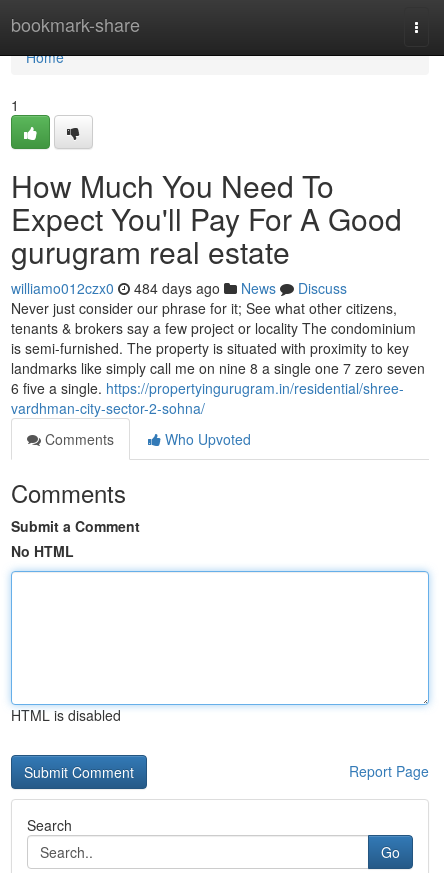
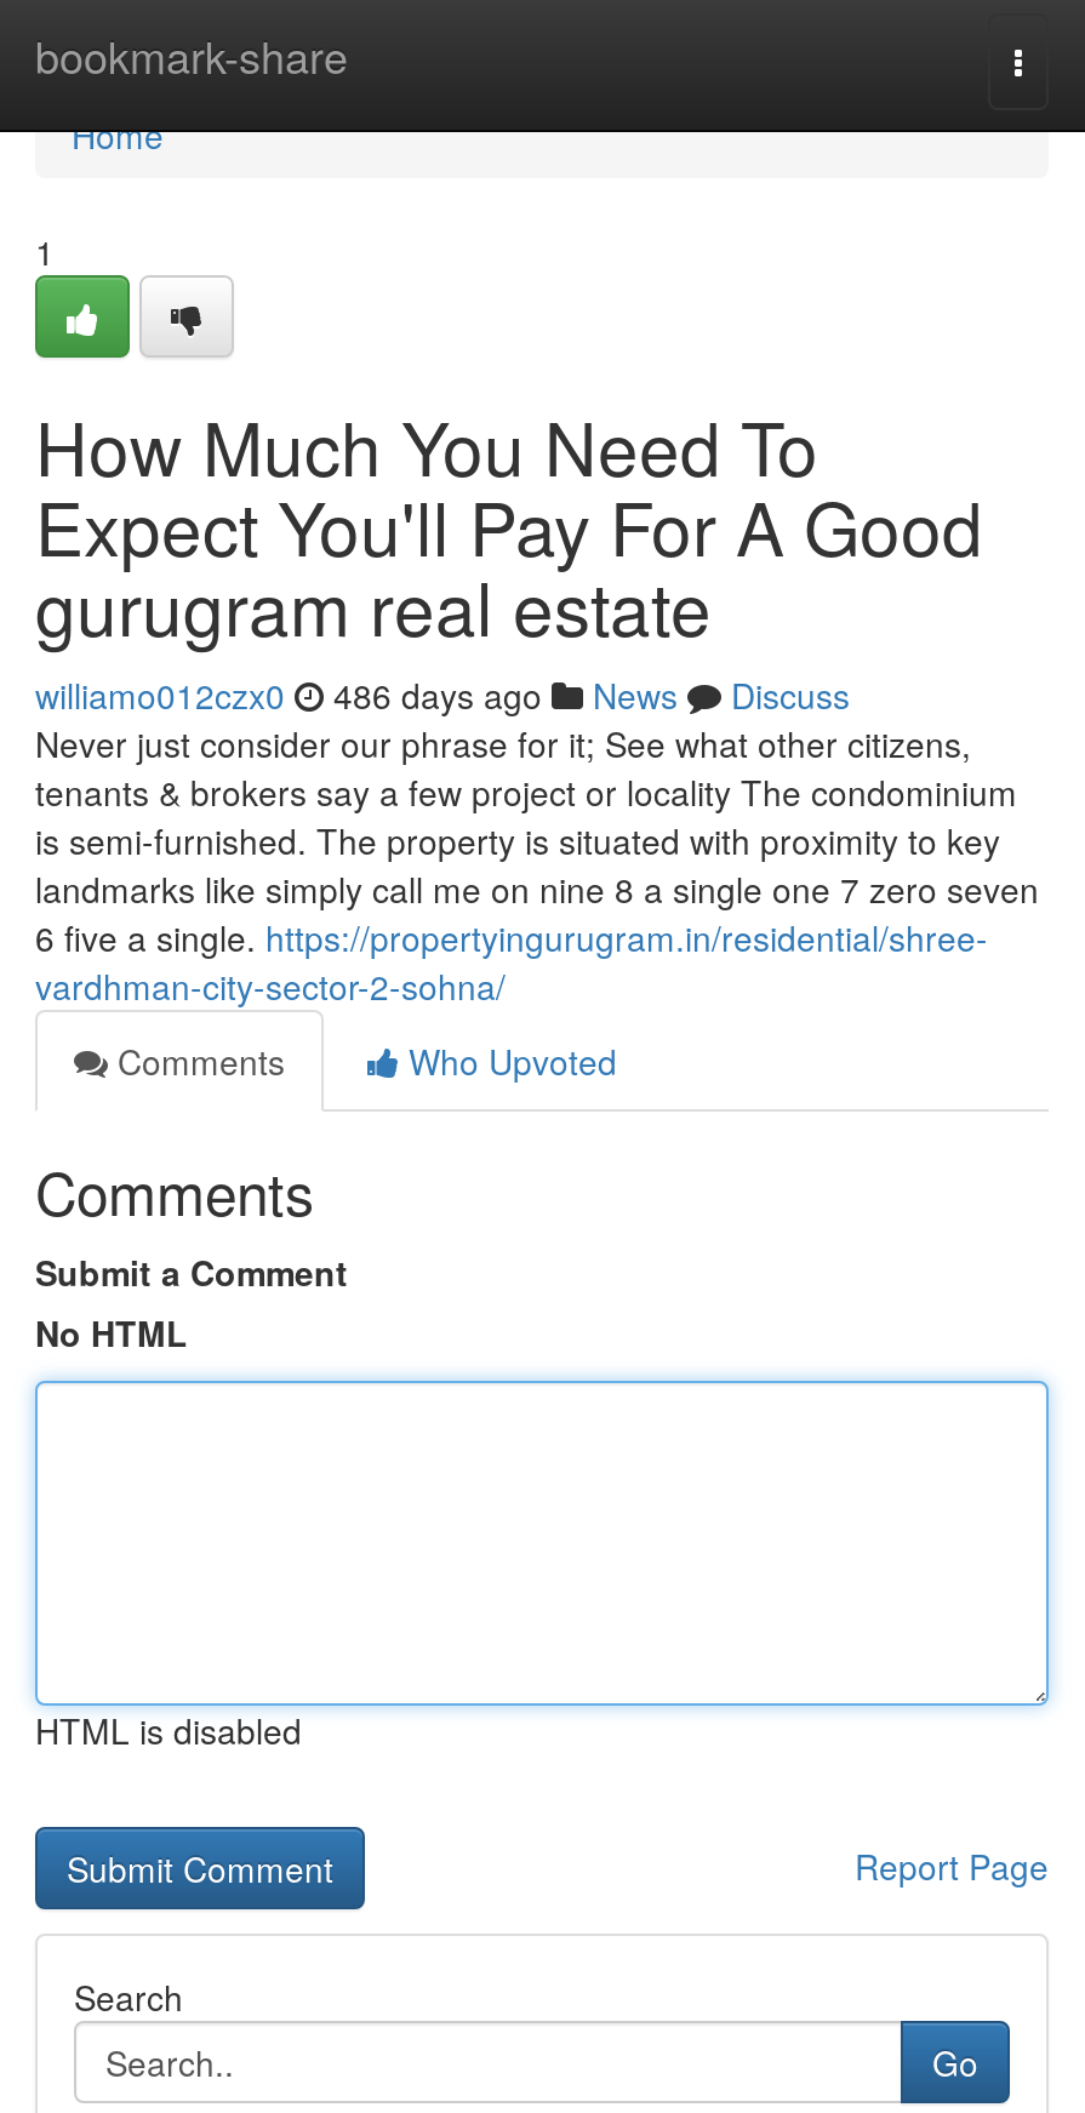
- williamo012czx0 484 days ago News Discuss
+ williamo012czx0 486 days ago News Discuss
